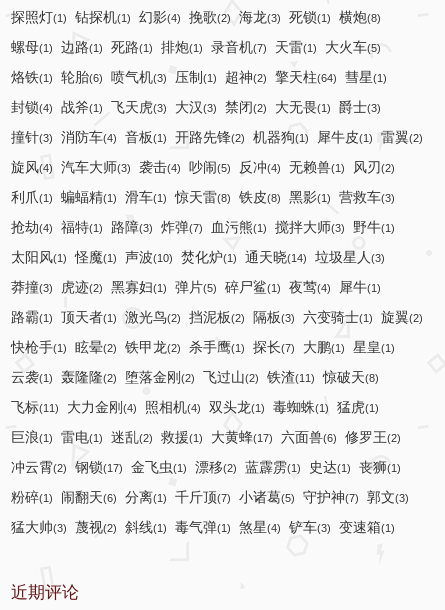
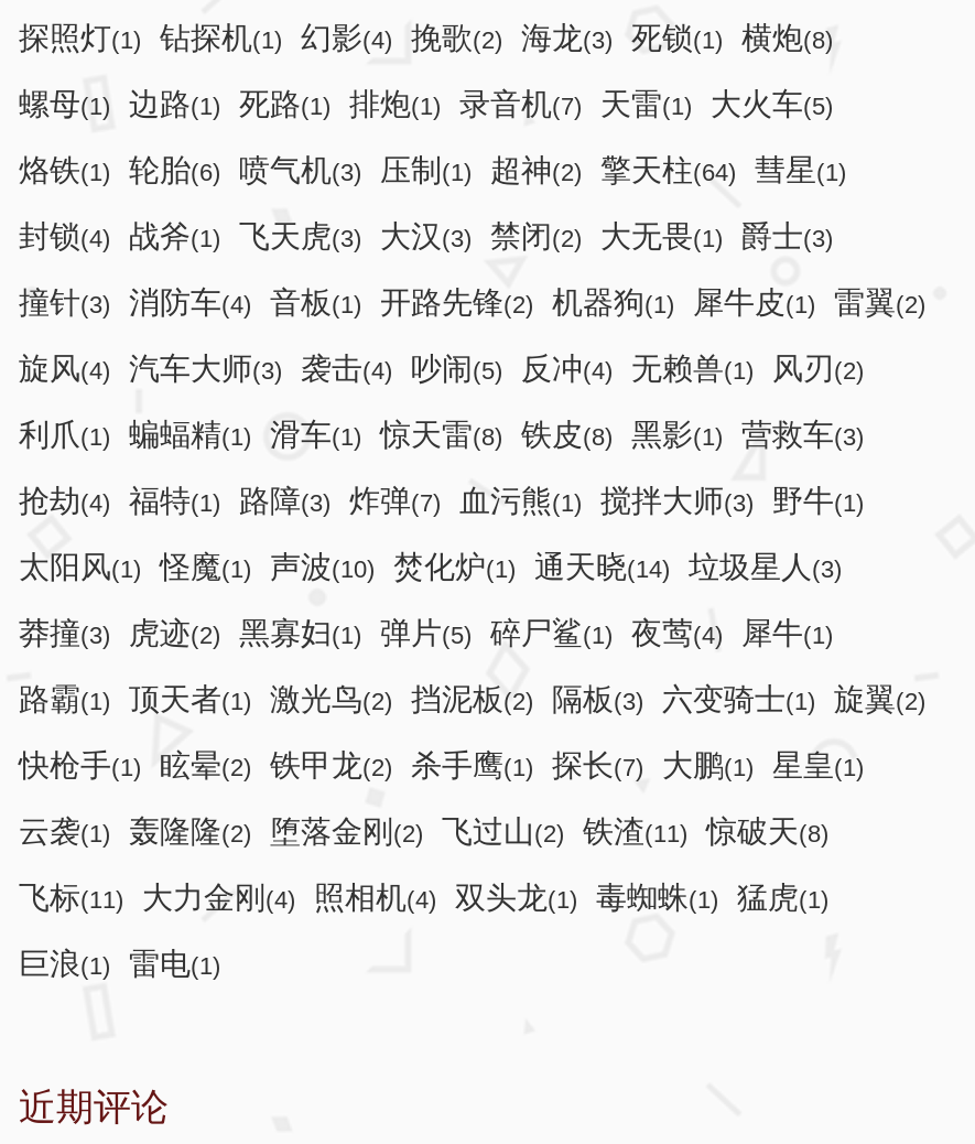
- 巨浪(1) 雷电(1) 迷乱(2) 救援(1) 大黄蜂(17) 六面兽(6) 修罗王(2)
- 冲云霄(2) 钢锁(17) 金飞虫(1) 漂移(2) 蓝霹雳(1) 史达(1) 丧狮(1)
- 粉碎(1) 闹翻天(6) 分离(1) 千斤顶(7) 小诸葛(5) 守护神(7) 郭文(3)
- 猛大帅(3) 蔑视(2) 斜线(1) 毒气弹(1) 煞星(4) 铲车(3) 变速箱(1)
+ 巨浪(1) 雷电(1)
